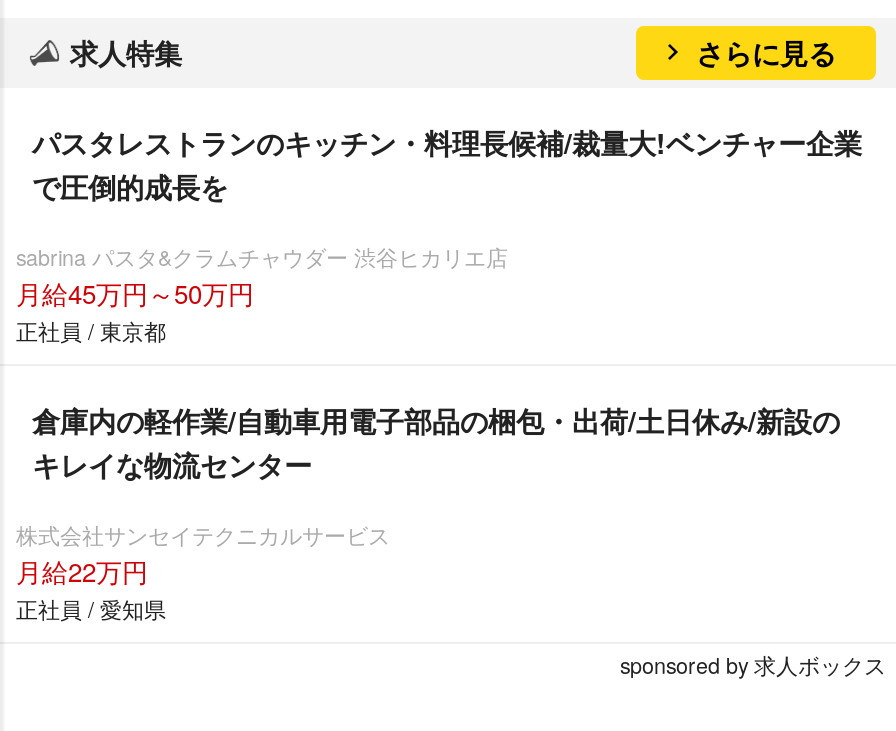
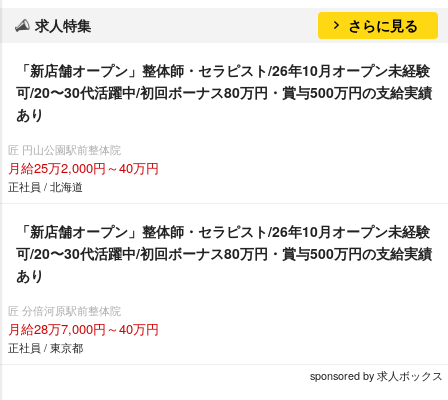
- パスタレストランのキッチン・料理長候補/裁量大!ベンチャー企業
- で圧倒的成長を
- sabrina パスタ&クラムチャウダー 渋谷ヒカリエ店
- 月給45万円～50万円
+ 「新店舗オープン」整体師・セラピスト/26年10月オープン未経験
+ 可/20〜30代活躍中/初回ボーナス80万円・賞与500万円の支給実績
+ あり
+ 匠 円山公園駅前整体院
+ 月給25万2,000円～40万円
+ 正社員 / 北海道
+ 「新店舗オープン」整体師・セラピスト/26年10月オープン未経験
+ 可/20〜30代活躍中/初回ボーナス80万円・賞与500万円の支給実績
+ あり
+ 匠 分倍河原駅前整体院
+ 月給28万7,000円～40万円

moved down: 正社員 / 東京都

- 倉庫内の軽作業/自動車用電子部品の梱包・出荷/土日休み/新設の
- キレイな物流センター
- 株式会社サンセイテクニカルサービス
- 月給22万円
- 正社員 / 愛知県
